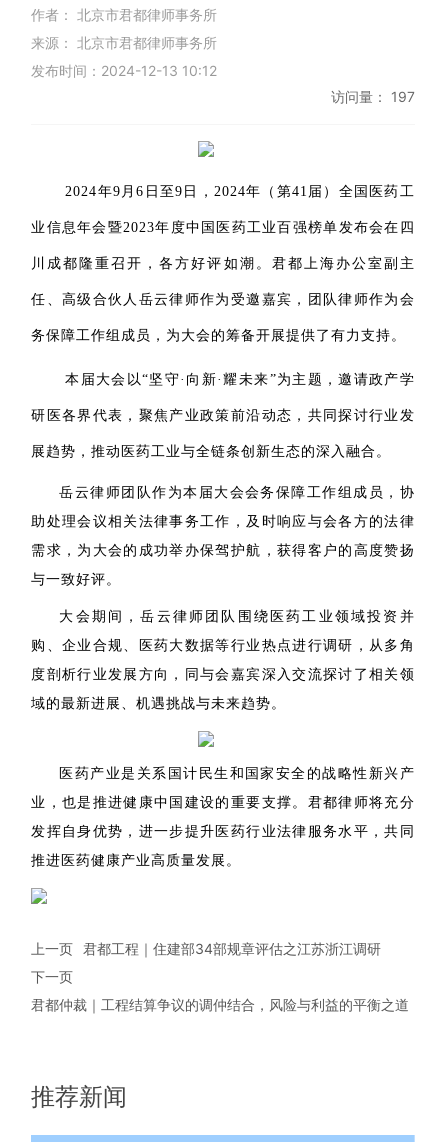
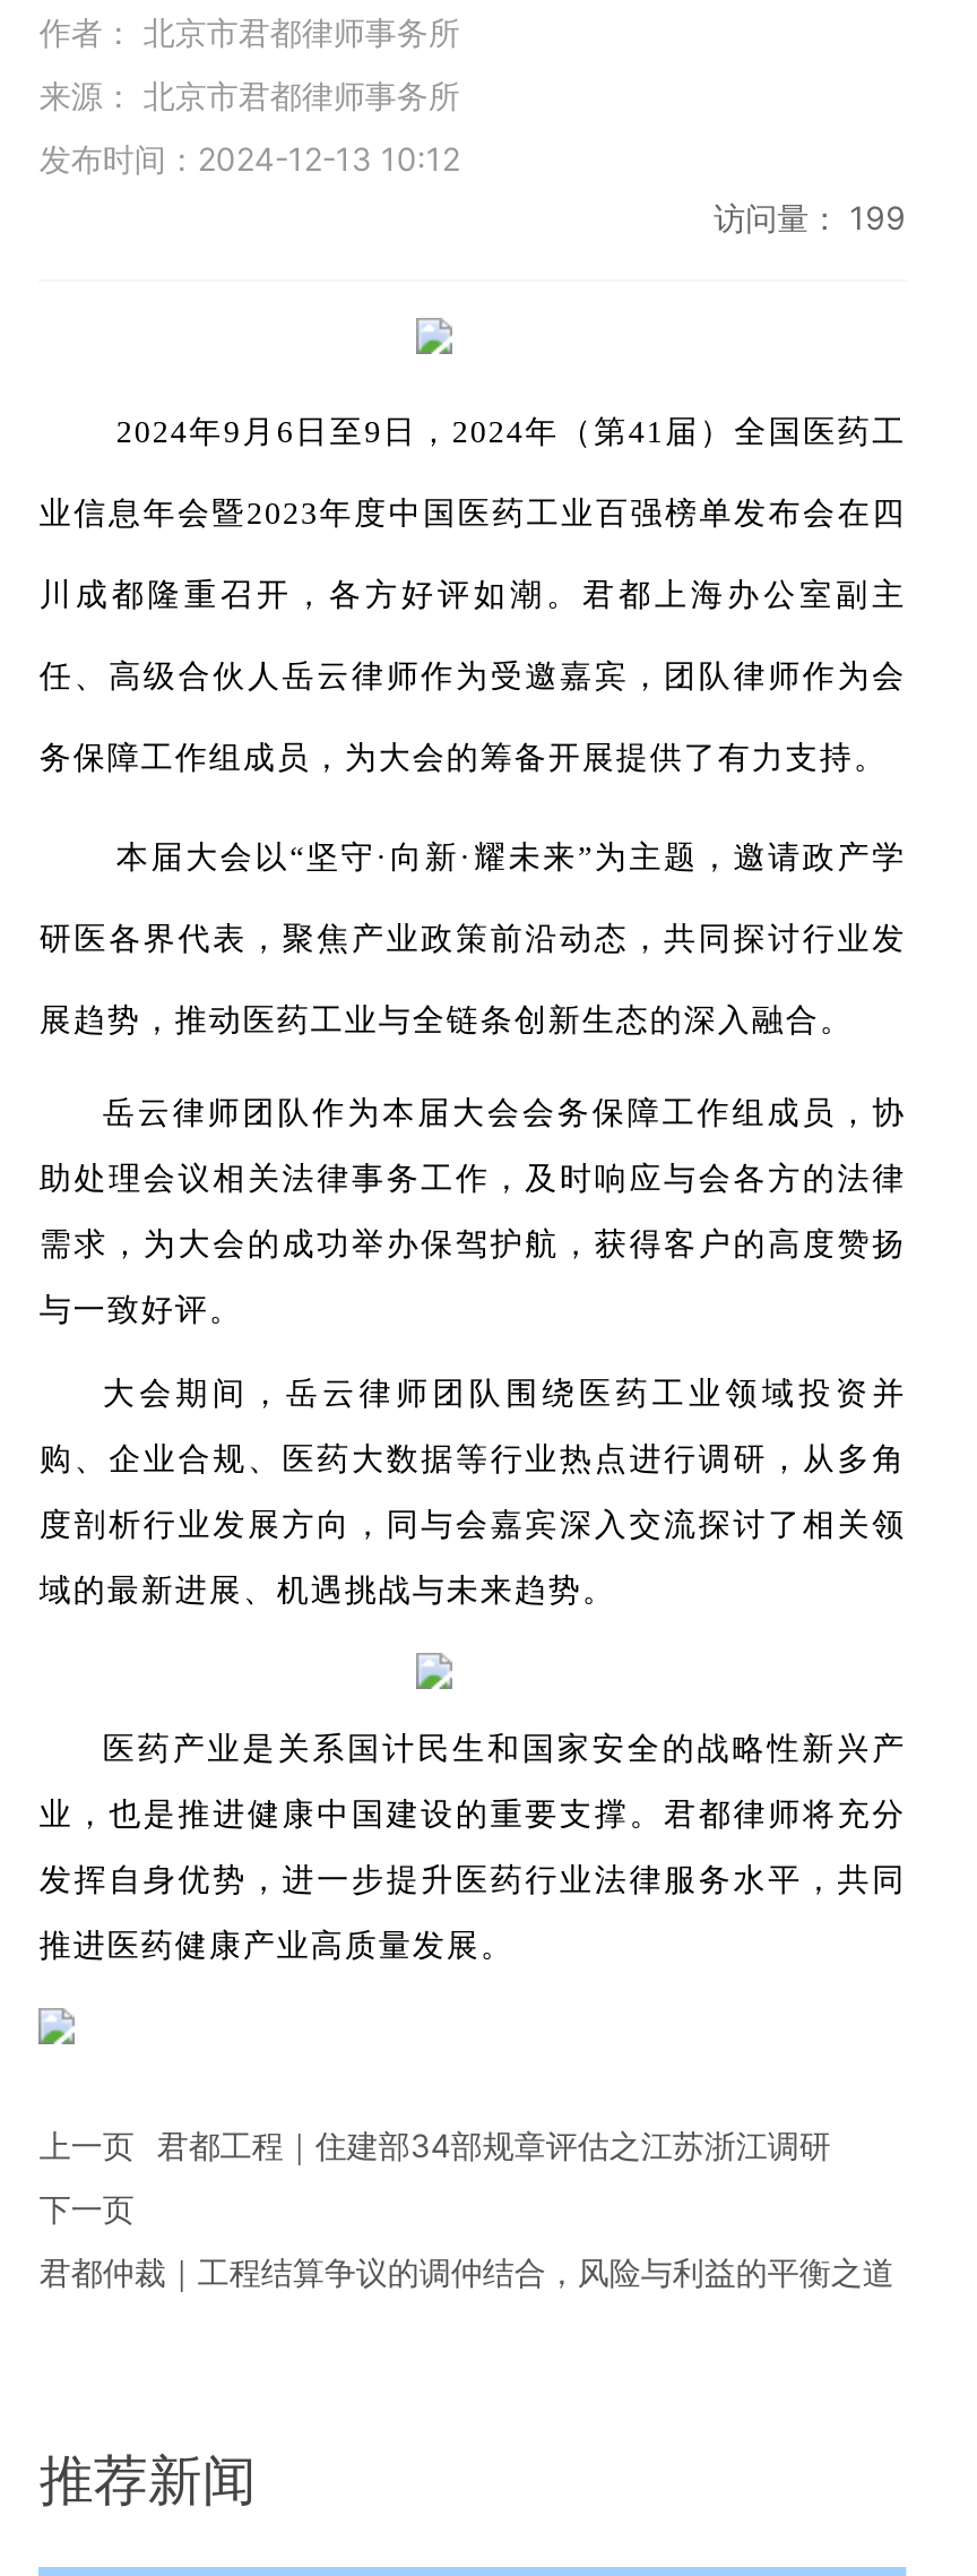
- 访问量：197
+ 访问量：199
